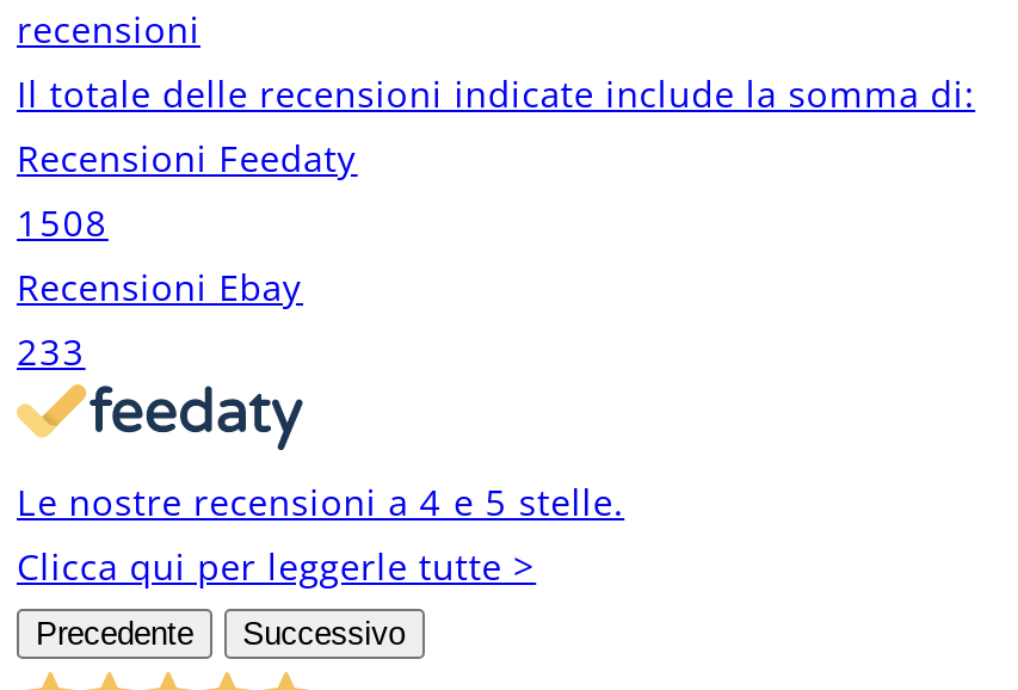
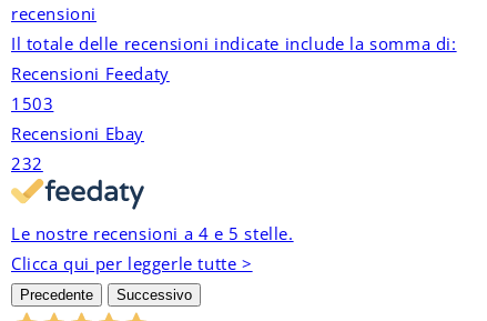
- 1508
+ 1503

- 233
+ 232
